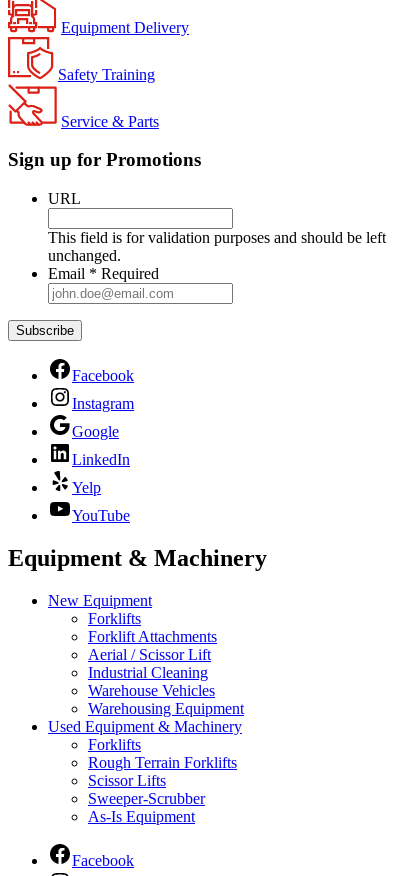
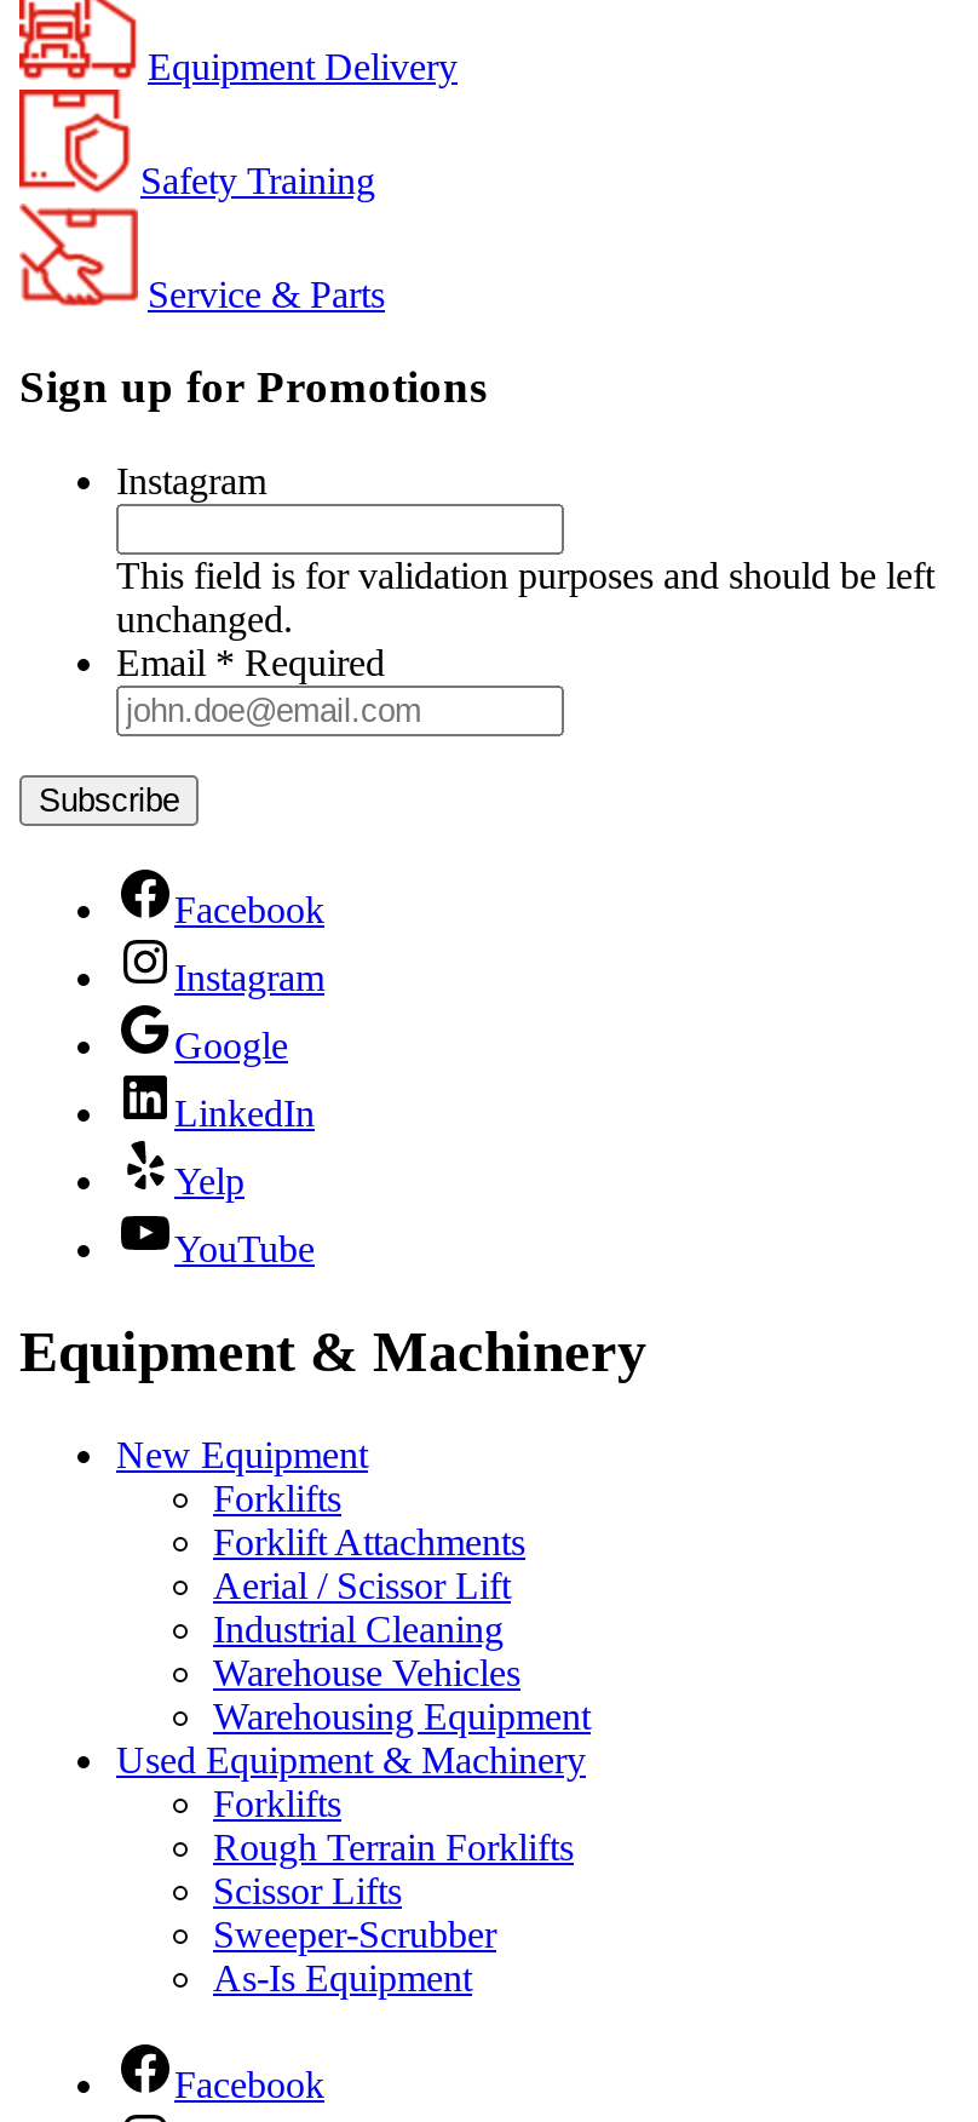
- URL
+ Instagram
